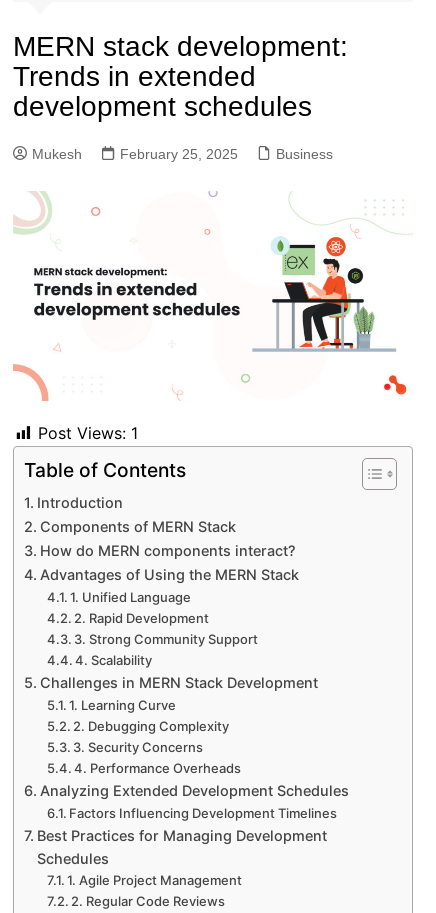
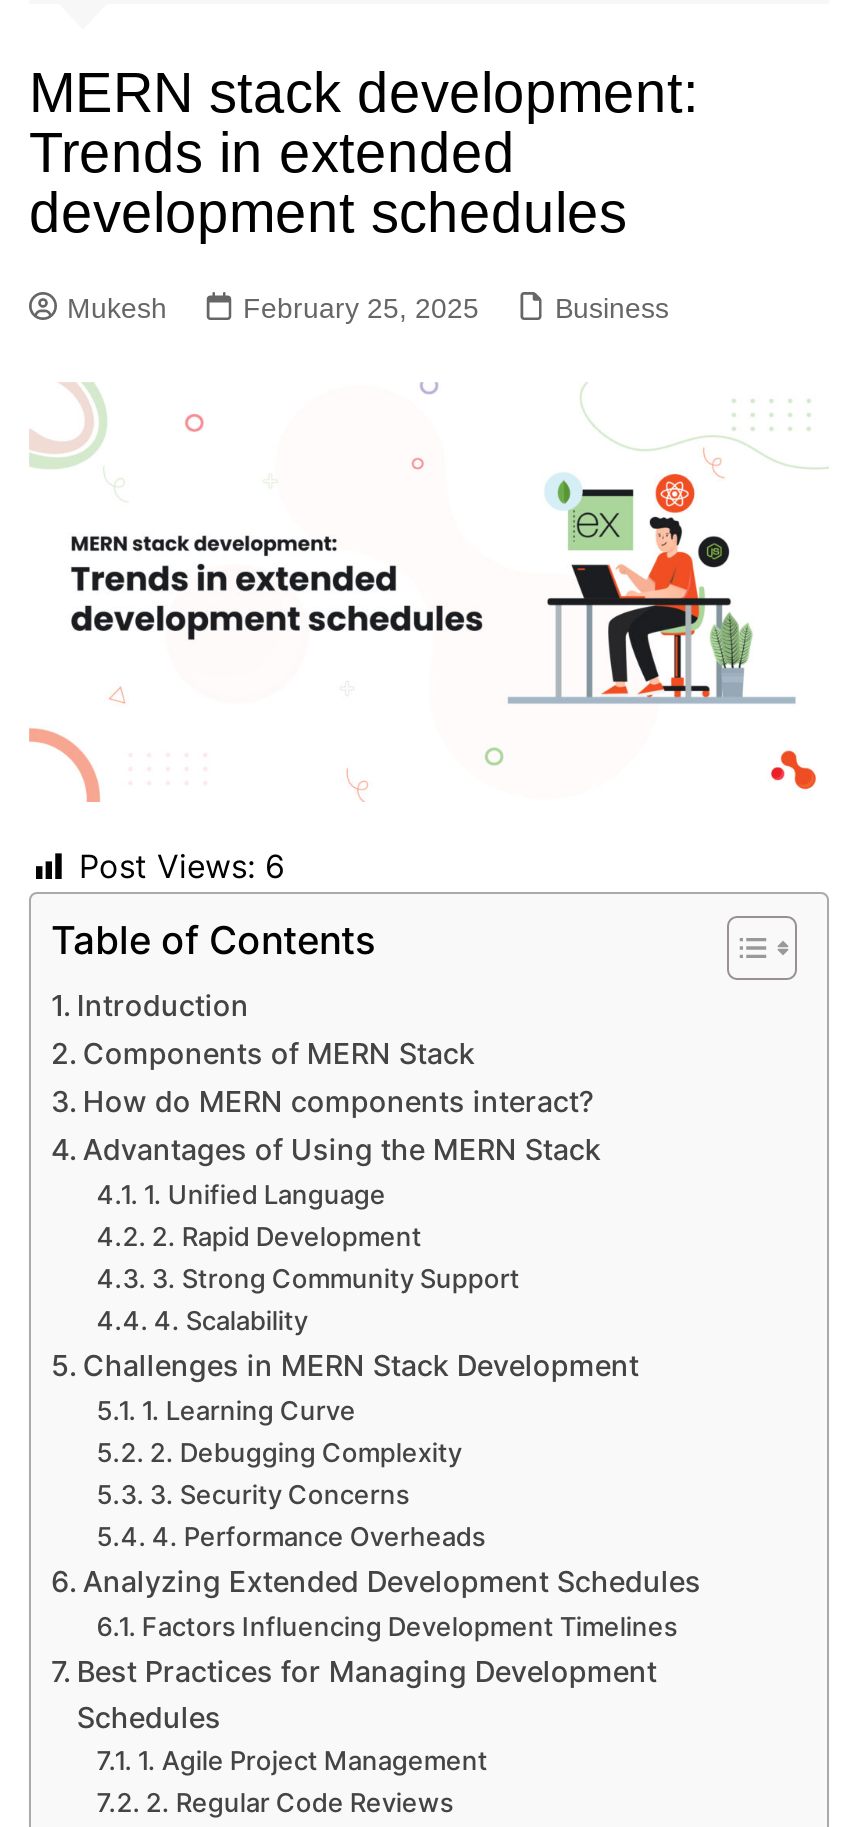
- Post Views: 1
+ Post Views: 6
